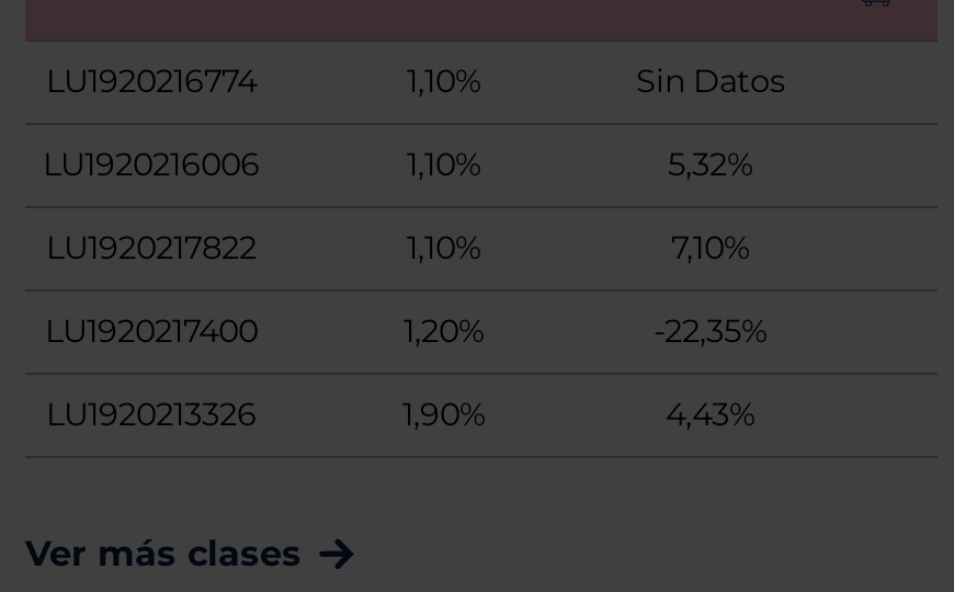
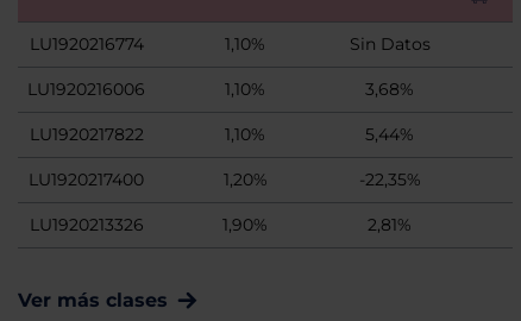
- 5,32%
+ 3,68%

- 7,10%
+ 5,44%

- 4,43%
+ 2,81%
